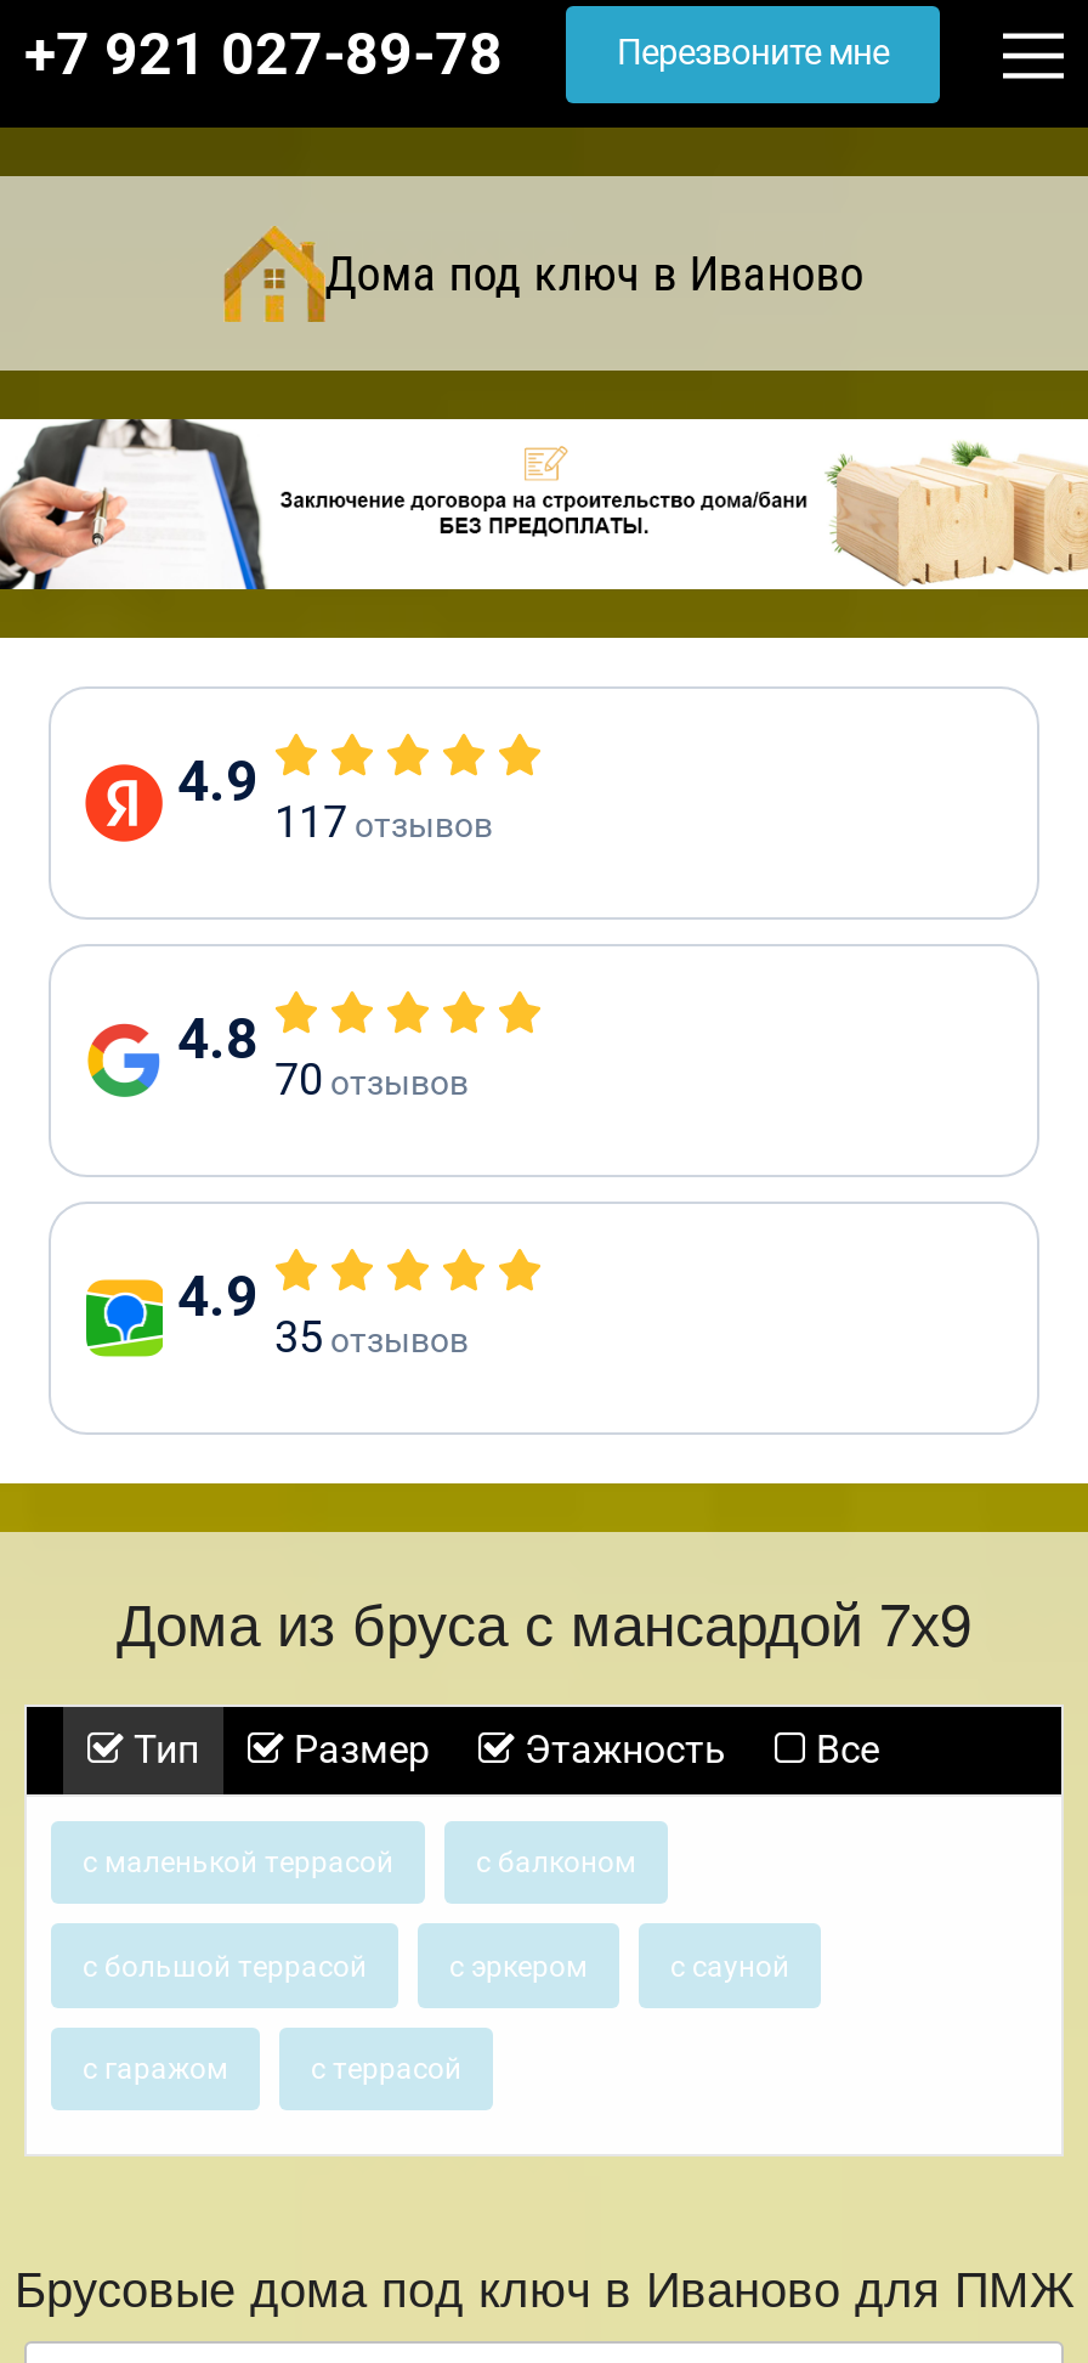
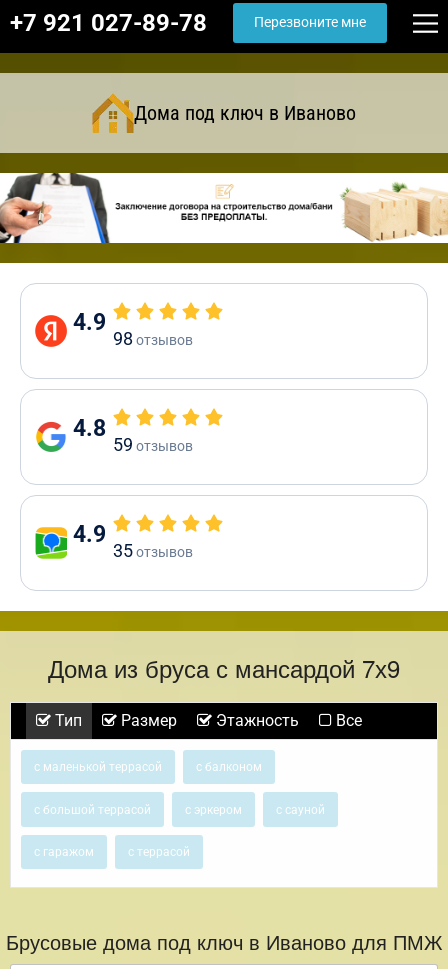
- 117 отзывов
+ 98 отзывов

- 70 отзывов
+ 59 отзывов
